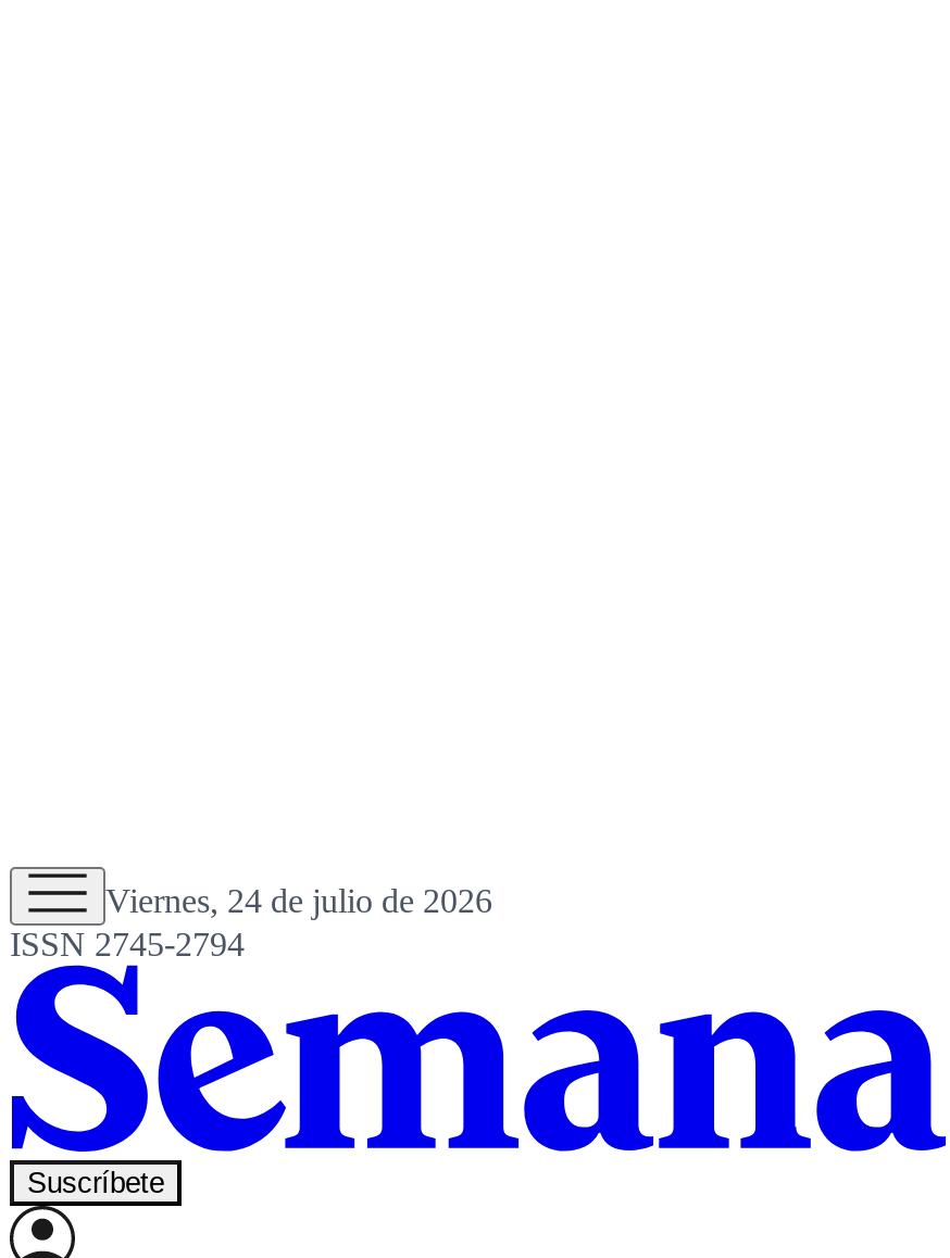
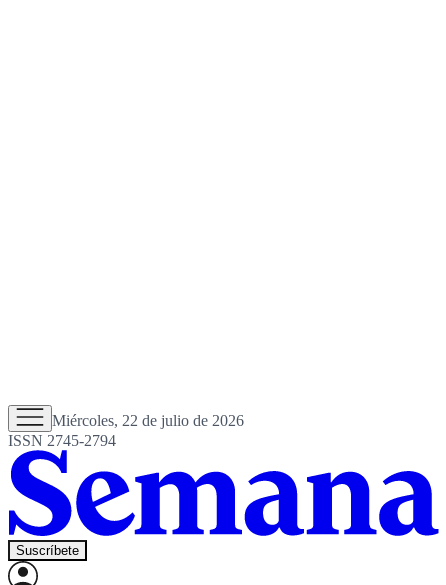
- Viernes, 24 de julio de 2026
+ Miércoles, 22 de julio de 2026
